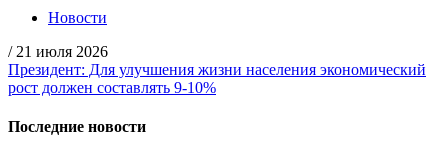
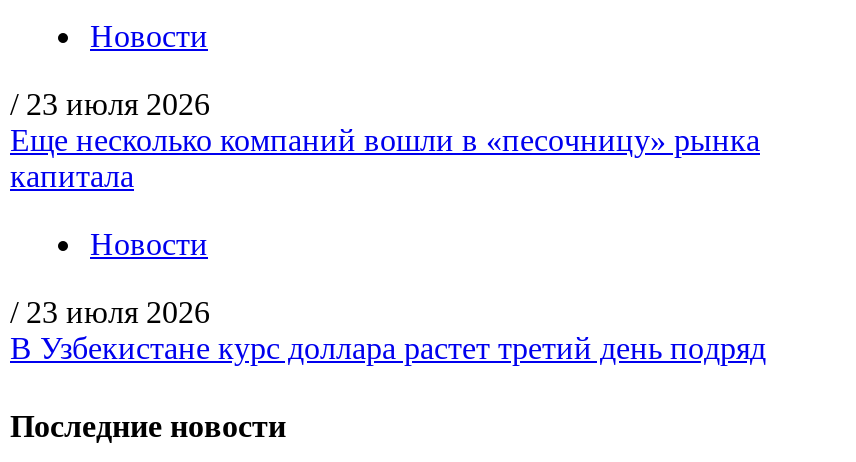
- / 21 июля 2026
- Президент: Для улучшения жизни населения экономический
- рост должен составлять 9-10%
+ / 23 июля 2026
+ Еще несколько компаний вошли в «песочницу» рынка
+ капитала
+ Новости
+ / 23 июля 2026
+ В Узбекистане курс доллара растет третий день подряд
